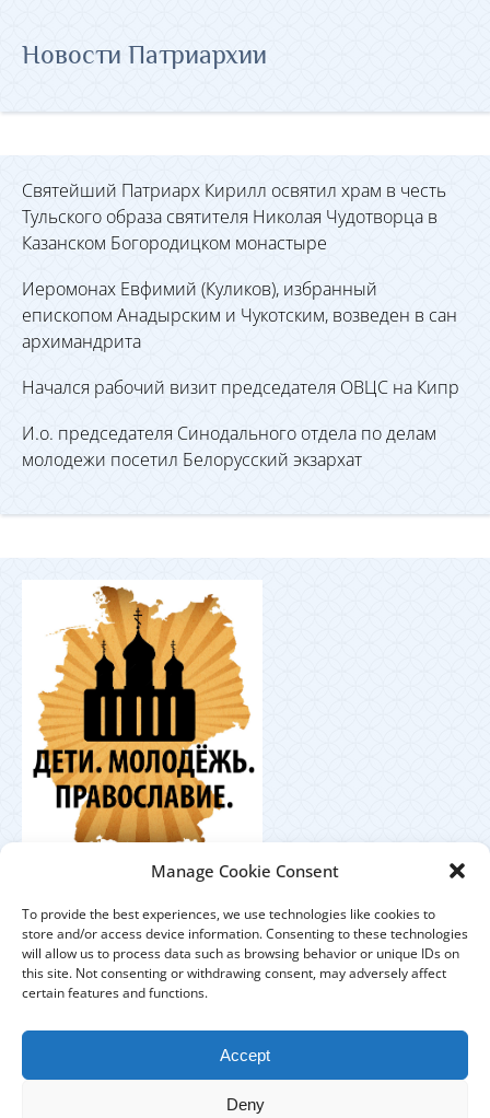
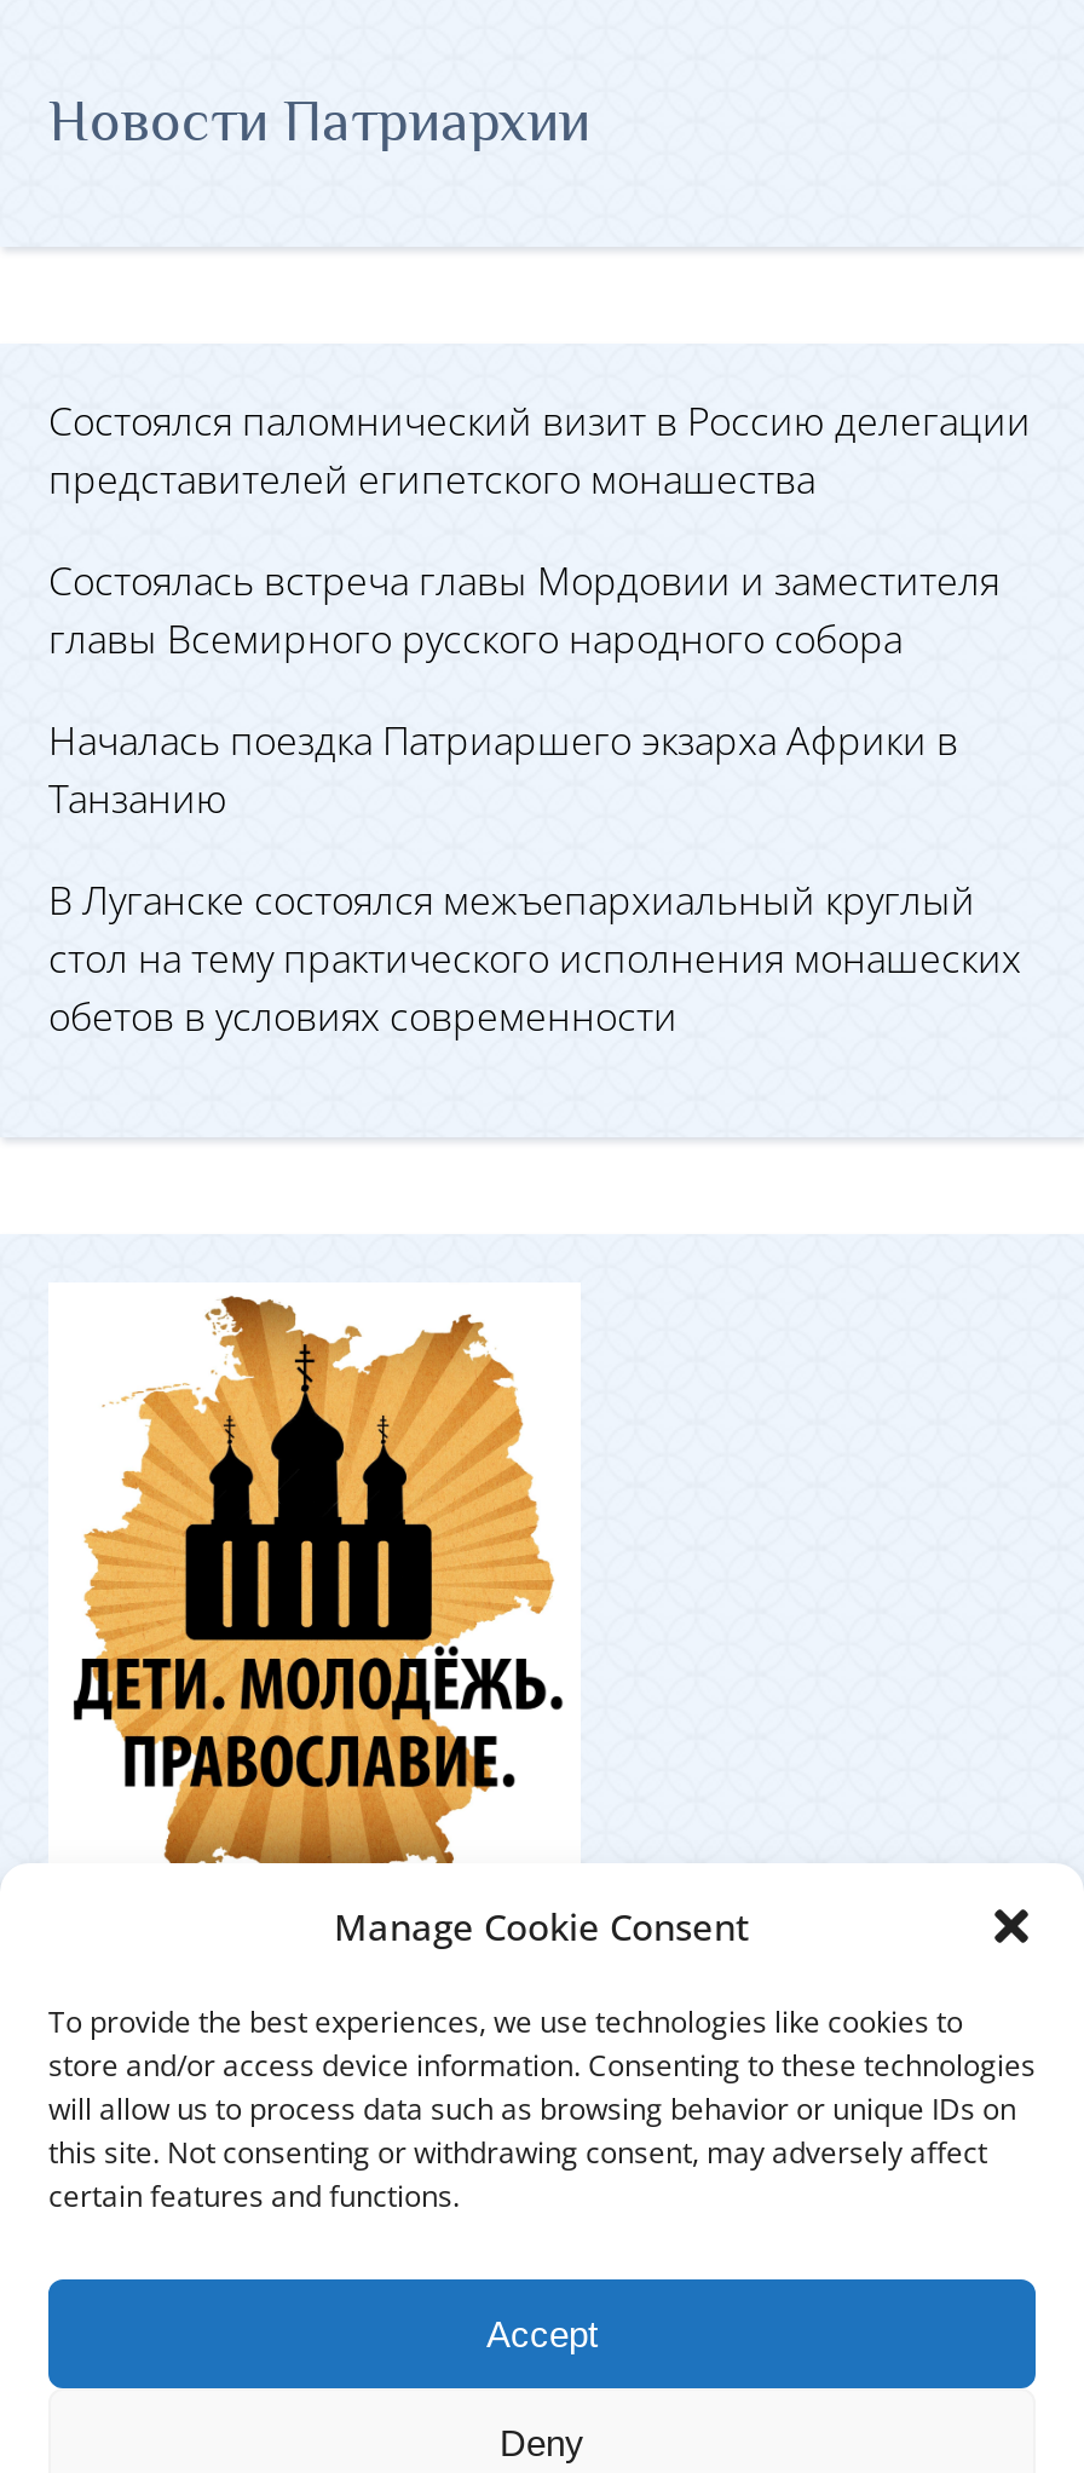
- Святейший Патриарх Кирилл освятил храм в честь
- Тульского образа святителя Николая Чудотворца в
- Казанском Богородицком монастыре
+ Состоялся паломнический визит в Россию делегации
+ представителей египетского монашества

- Иеромонах Евфимий (Куликов), избранный
- епископом Анадырским и Чукотским, возведен в сан
- архимандрита
+ Состоялась встреча главы Мордовии и заместителя
+ главы Всемирного русского народного собора

- Начался рабочий визит председателя ОВЦС на Кипр
+ Началась поездка Патриаршего экзарха Африки в
+ Танзанию

- И.о. председателя Синодального отдела по делам
- молодежи посетил Белорусский экзархат
+ В Луганске состоялся межъепархиальный круглый
+ стол на тему практического исполнения монашеских
+ обетов в условиях современности
